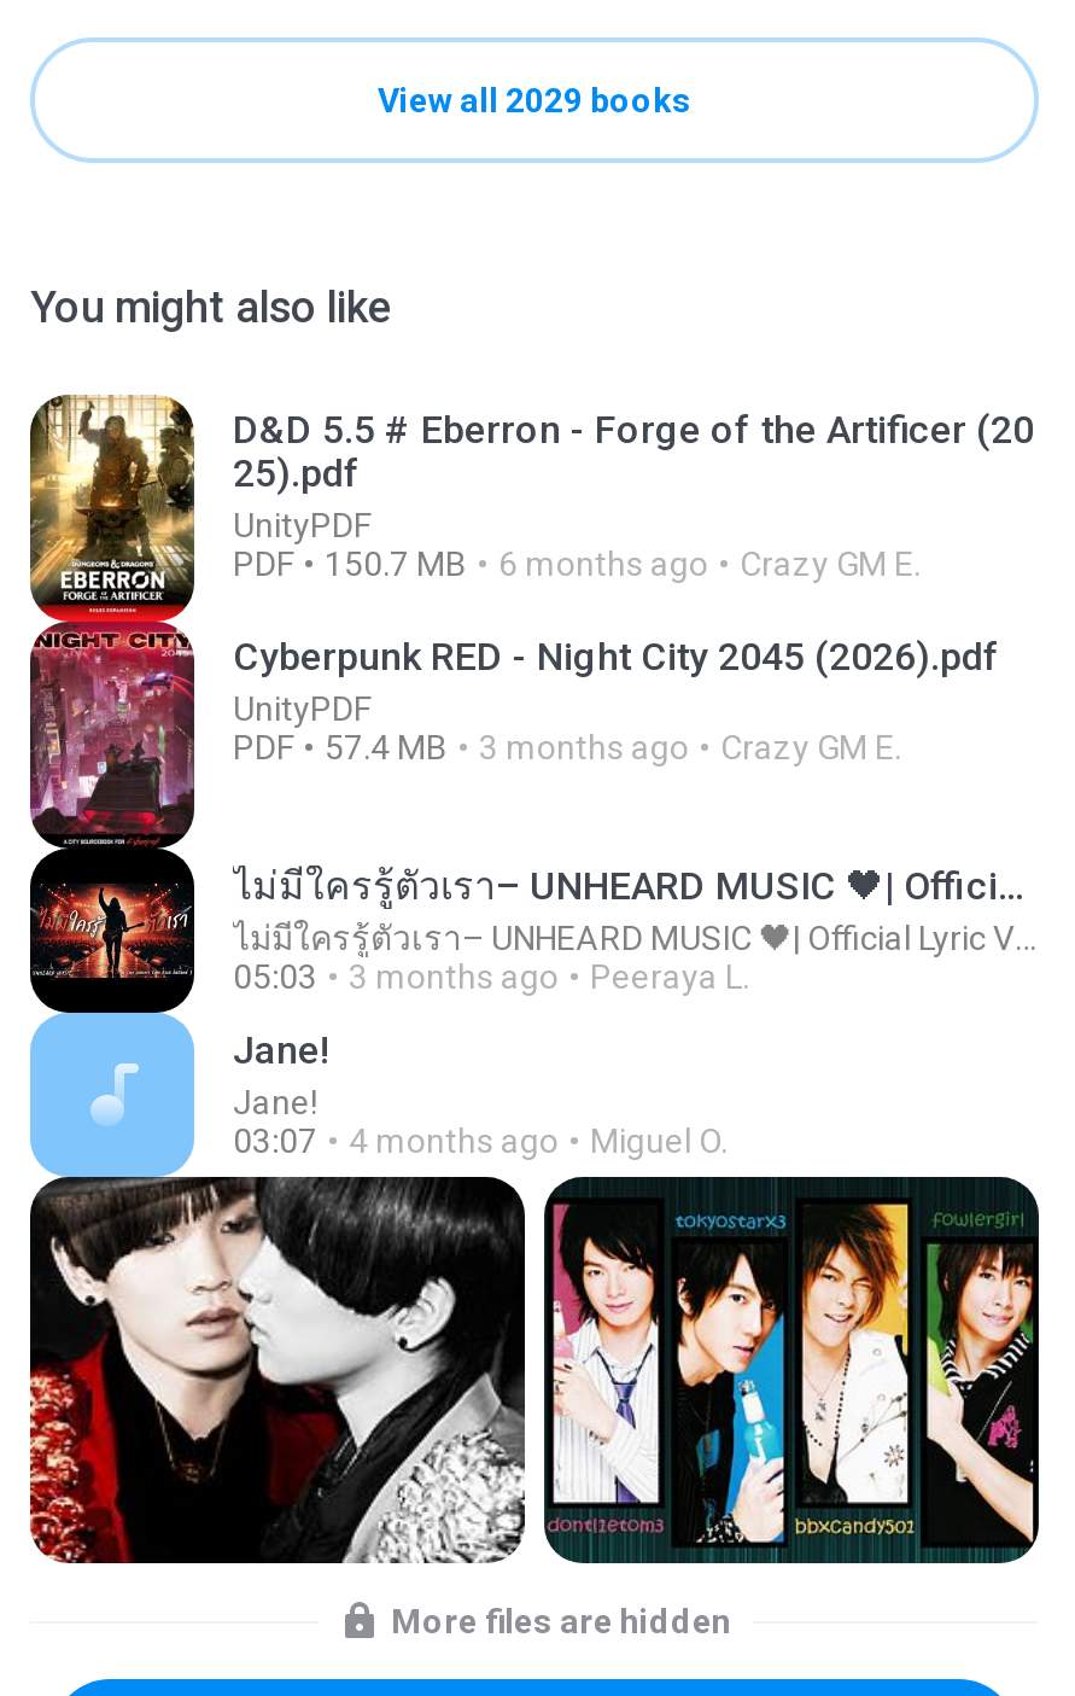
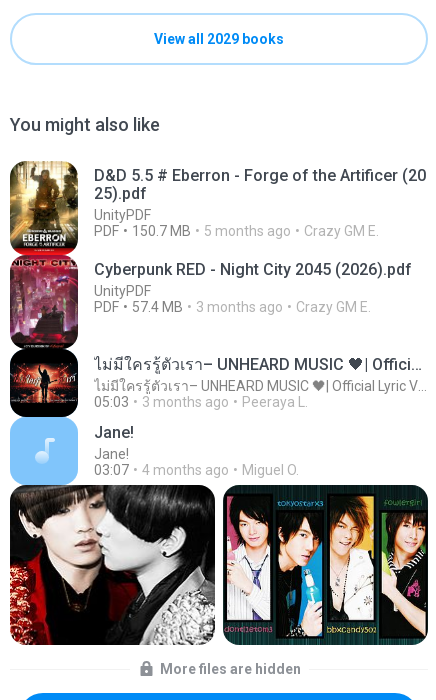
- PDF 150.7 MB 6 months ago Crazy GM E.
+ PDF 150.7 MB 5 months ago Crazy GM E.
